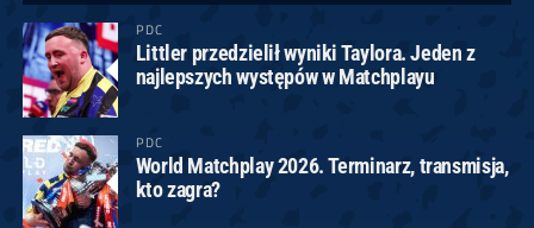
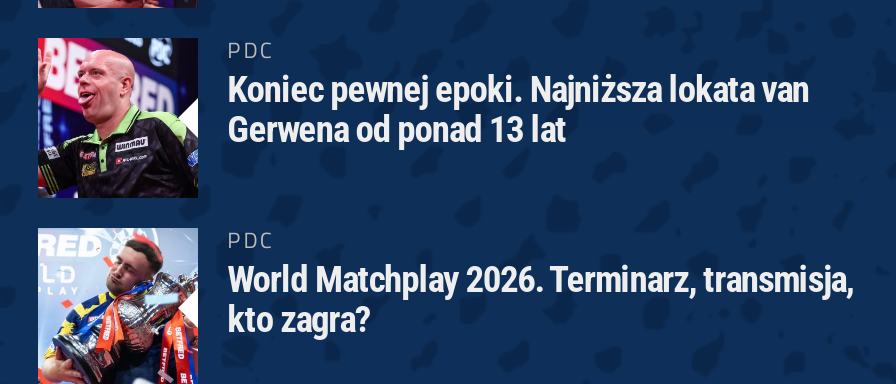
- [image]
- Littler przedzielił wyniki Taylora. Jeden z
- najlepszych występów w Matchplayu
+ [image]
+ Koniec pewnej epoki. Najniższa lokata van
+ Gerwena od ponad 13 lat
